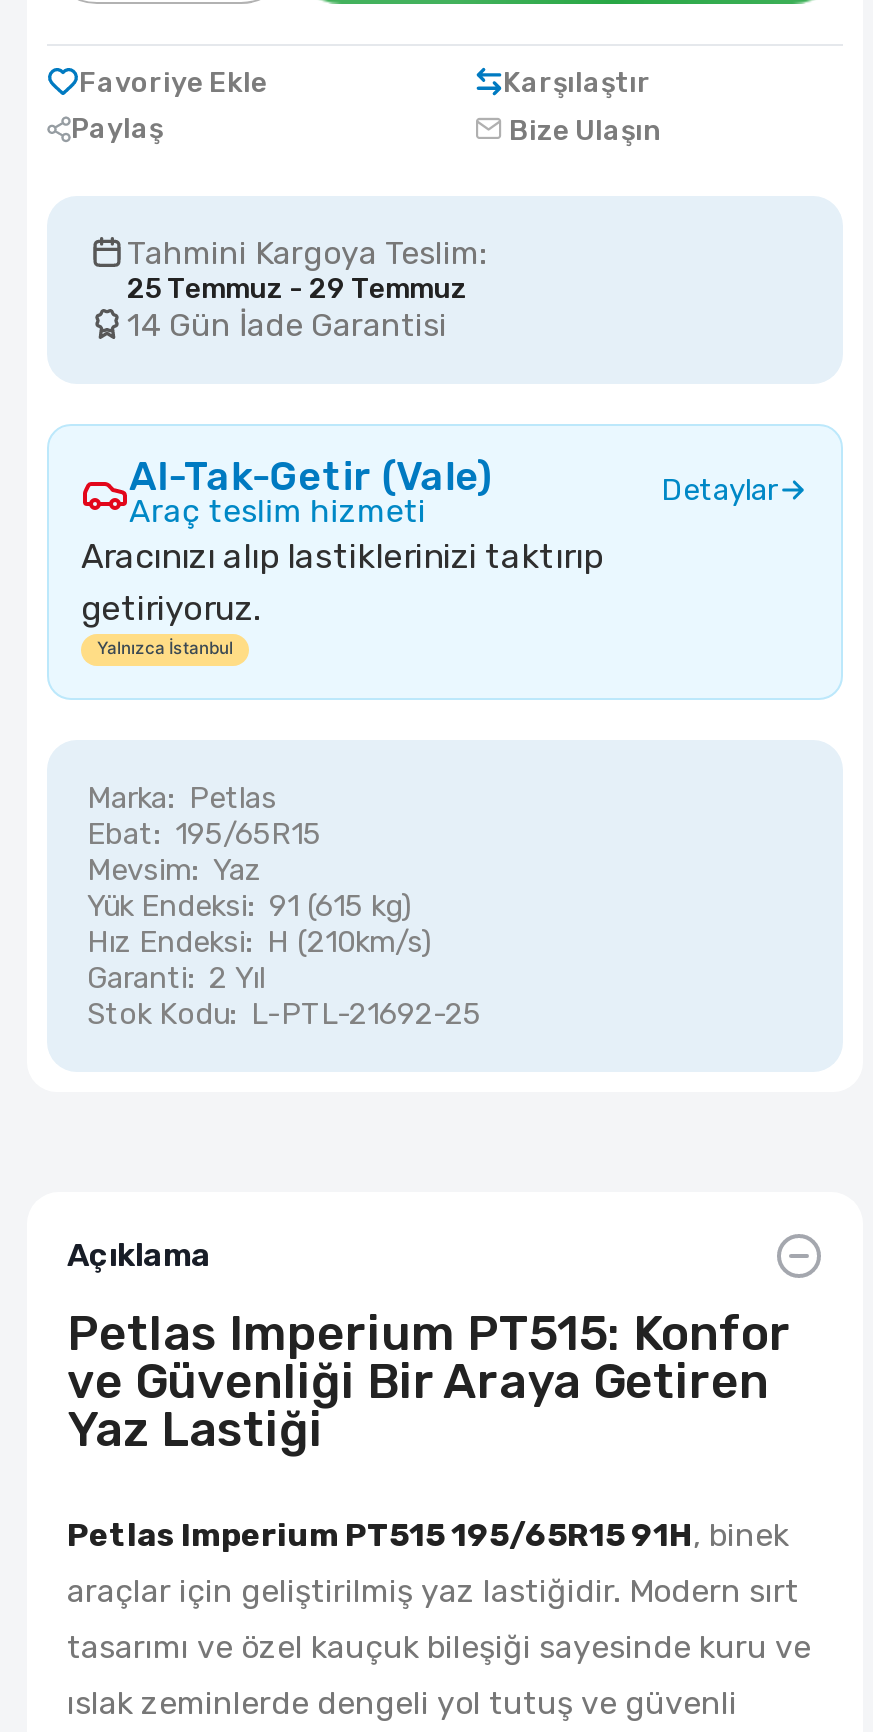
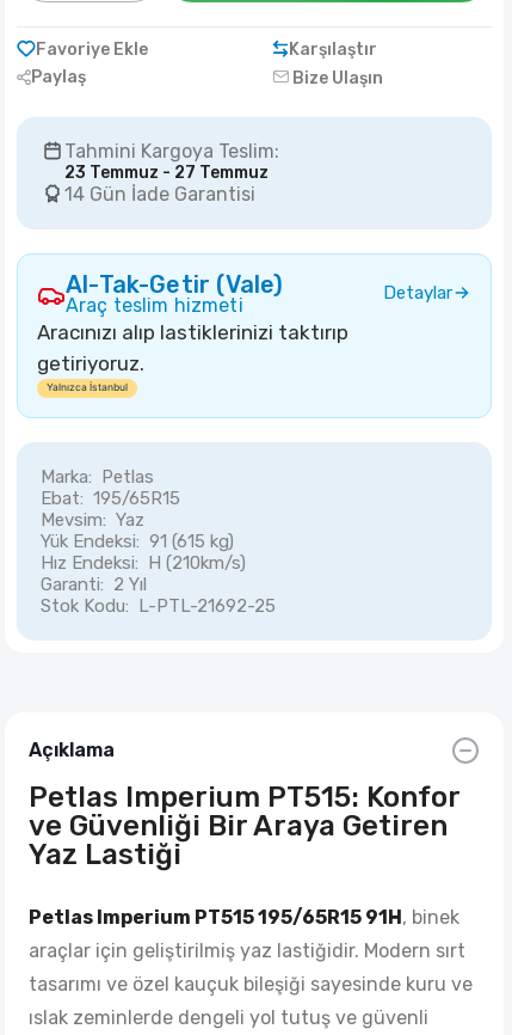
- 25 Temmuz - 29 Temmuz
+ 23 Temmuz - 27 Temmuz
